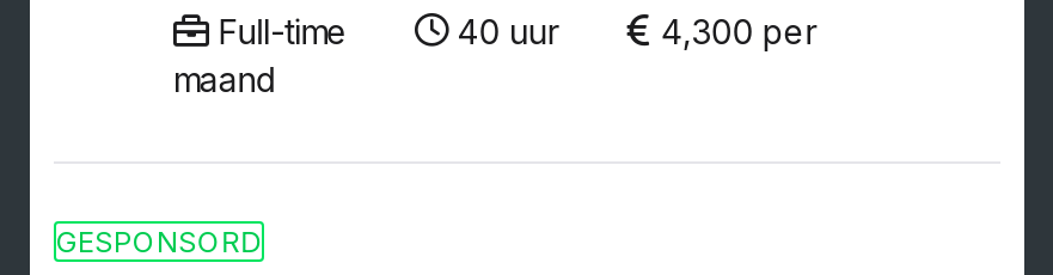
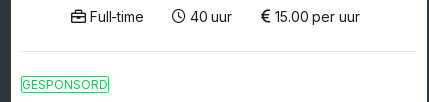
- 4,300 per
- maand
+ 15.00 per uur
